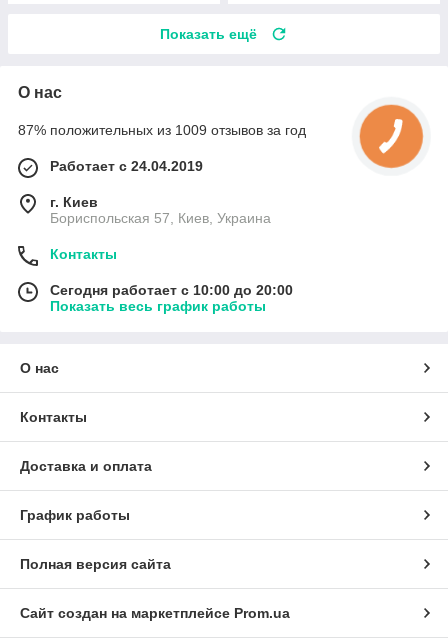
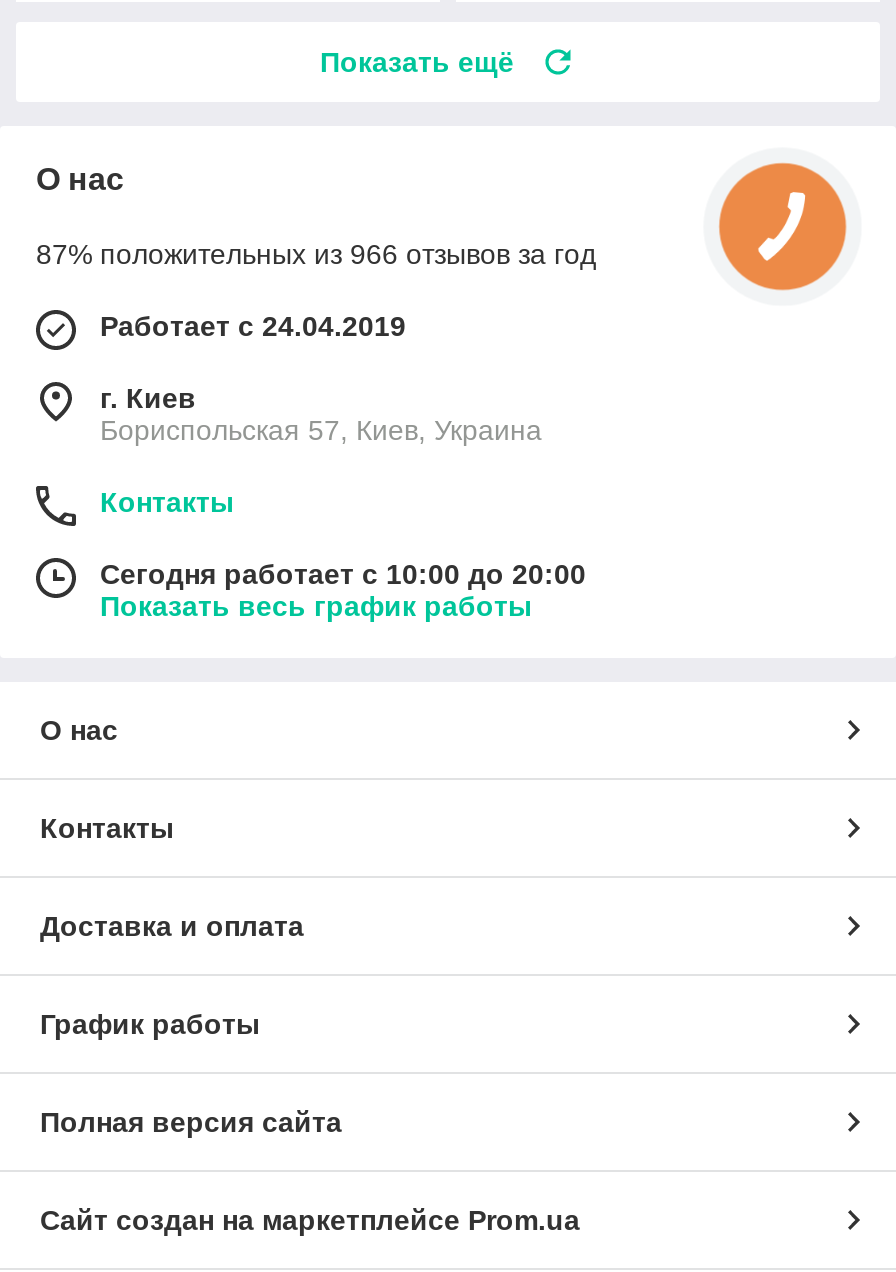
- [image]
+ [image]

- 87% положительных из 1009 отзывов за год
+ 87% положительных из 966 отзывов за год
